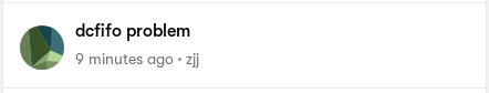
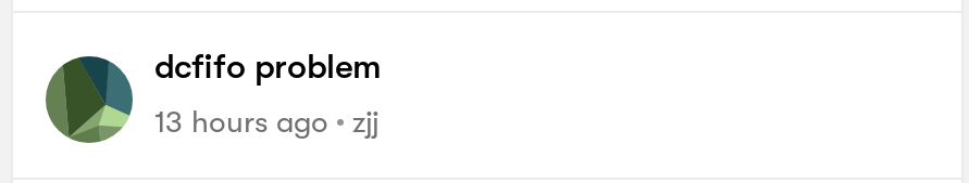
- 9 minutes ago
+ 13 hours ago
